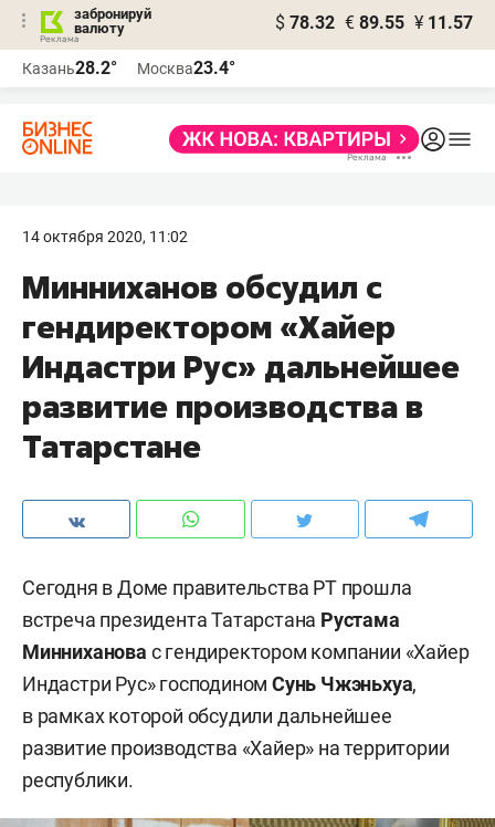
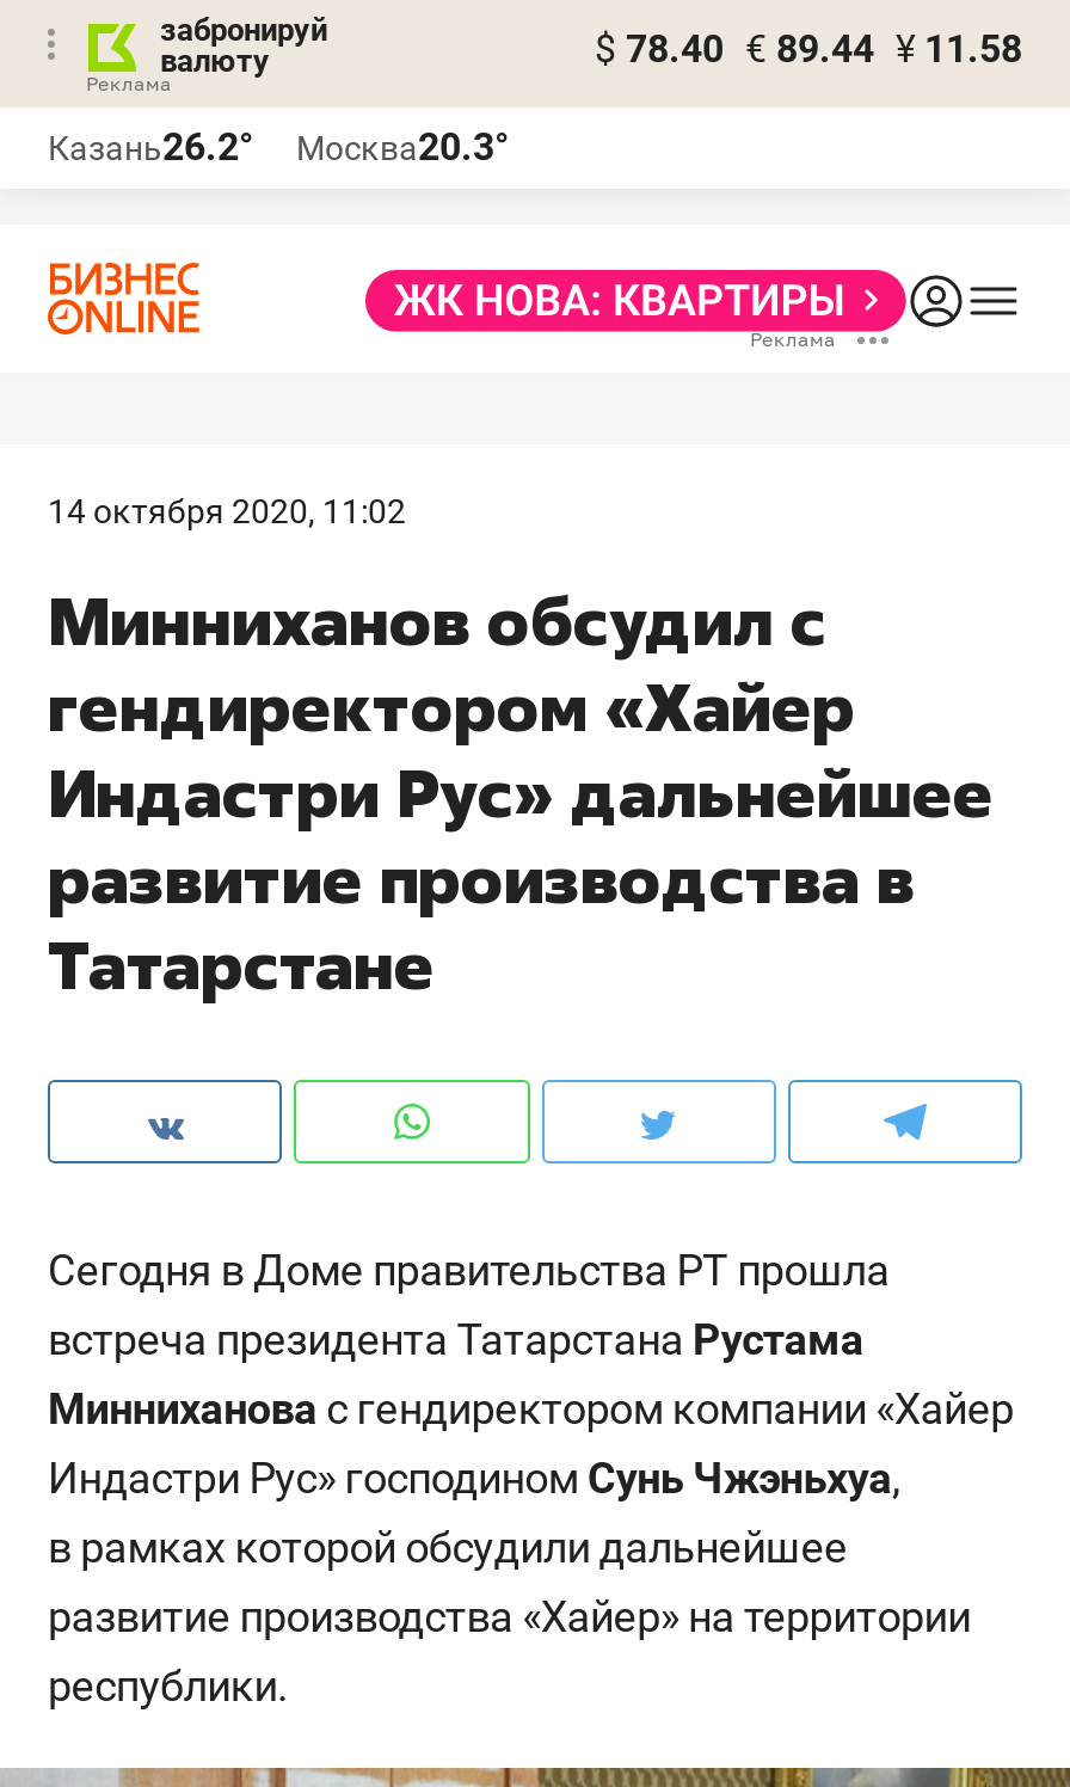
- $ 78.32 € 89.55 ¥ 11.57
+ $ 78.40 € 89.44 ¥ 11.58

- Казань28.2°
+ Казань26.2°

- Москва23.4°
+ Москва20.3°
